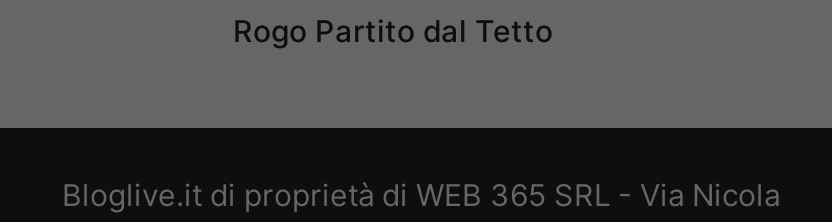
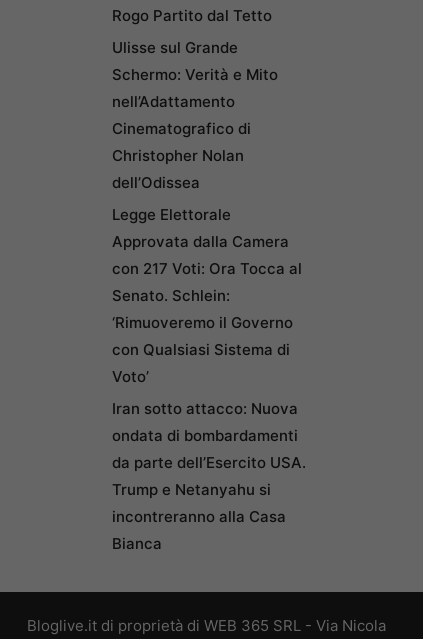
+ Ulisse sul Grande
+ Schermo: Verità e Mito
+ nell’Adattamento
+ Cinematografico di
+ Christopher Nolan
+ dell’Odissea
+ Legge Elettorale
+ Approvata dalla Camera
+ con 217 Voti: Ora Tocca al
+ Senato. Schlein:
+ ‘Rimuoveremo il Governo
+ con Qualsiasi Sistema di
+ Voto’
+ Iran sotto attacco: Nuova
+ ondata di bombardamenti
+ da parte dell’Esercito USA.
+ Trump e Netanyahu si
+ incontreranno alla Casa
+ Bianca
